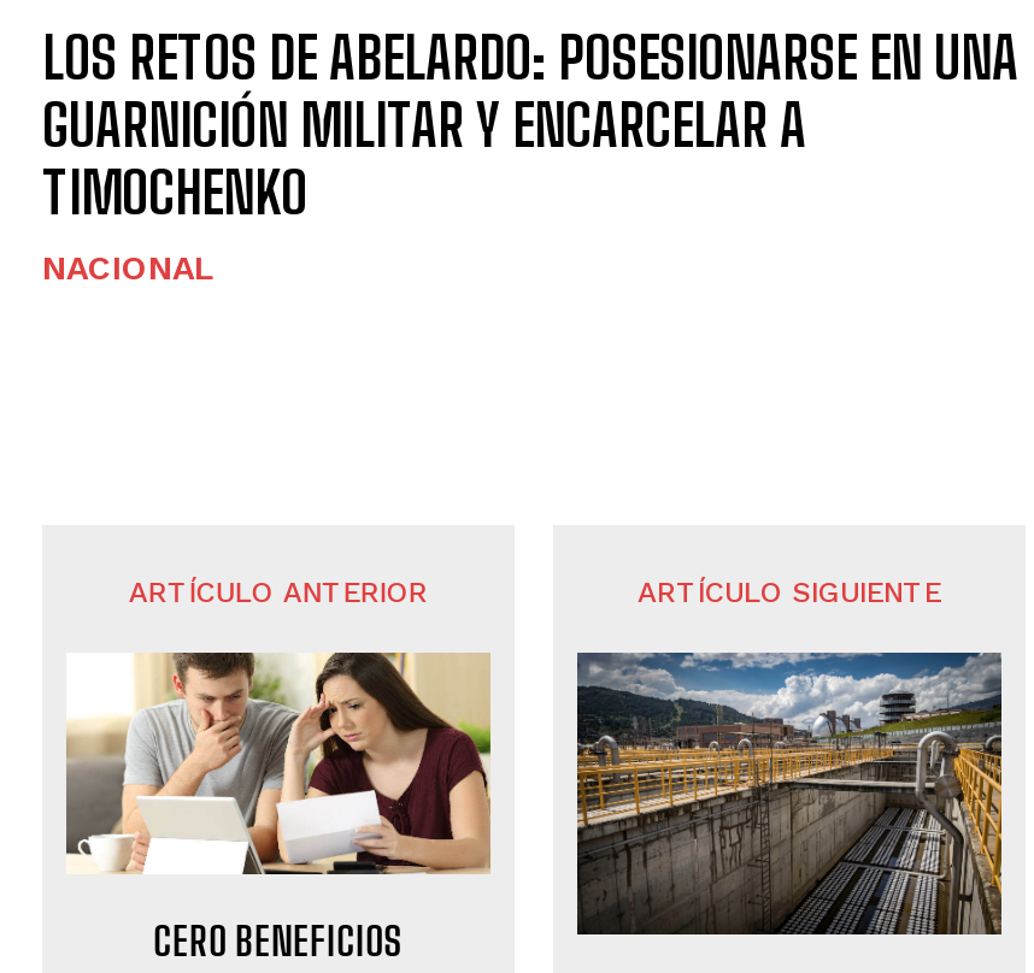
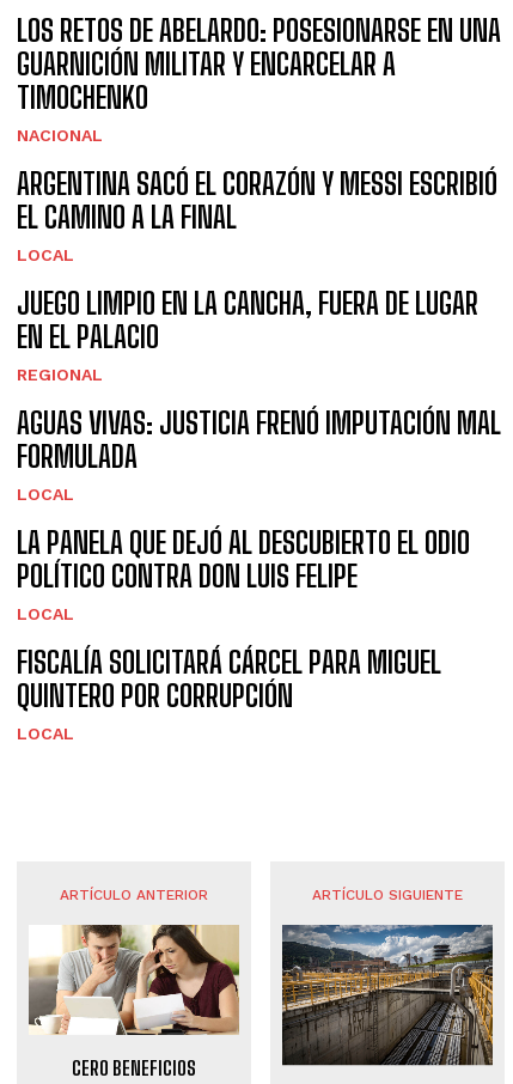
+ ARGENTINA SACÓ EL CORAZÓN Y MESSI ESCRIBIÓ
+ EL CAMINO A LA FINAL
+ LOCAL
+ JUEGO LIMPIO EN LA CANCHA, FUERA DE LUGAR
+ EN EL PALACIO
+ REGIONAL
+ AGUAS VIVAS: JUSTICIA FRENÓ IMPUTACIÓN MAL
+ FORMULADA
+ LOCAL
+ LA PANELA QUE DEJÓ AL DESCUBIERTO EL ODIO
+ POLÍTICO CONTRA DON LUIS FELIPE
+ LOCAL
+ FISCALÍA SOLICITARÁ CÁRCEL PARA MIGUEL
+ QUINTERO POR CORRUPCIÓN
+ LOCAL
